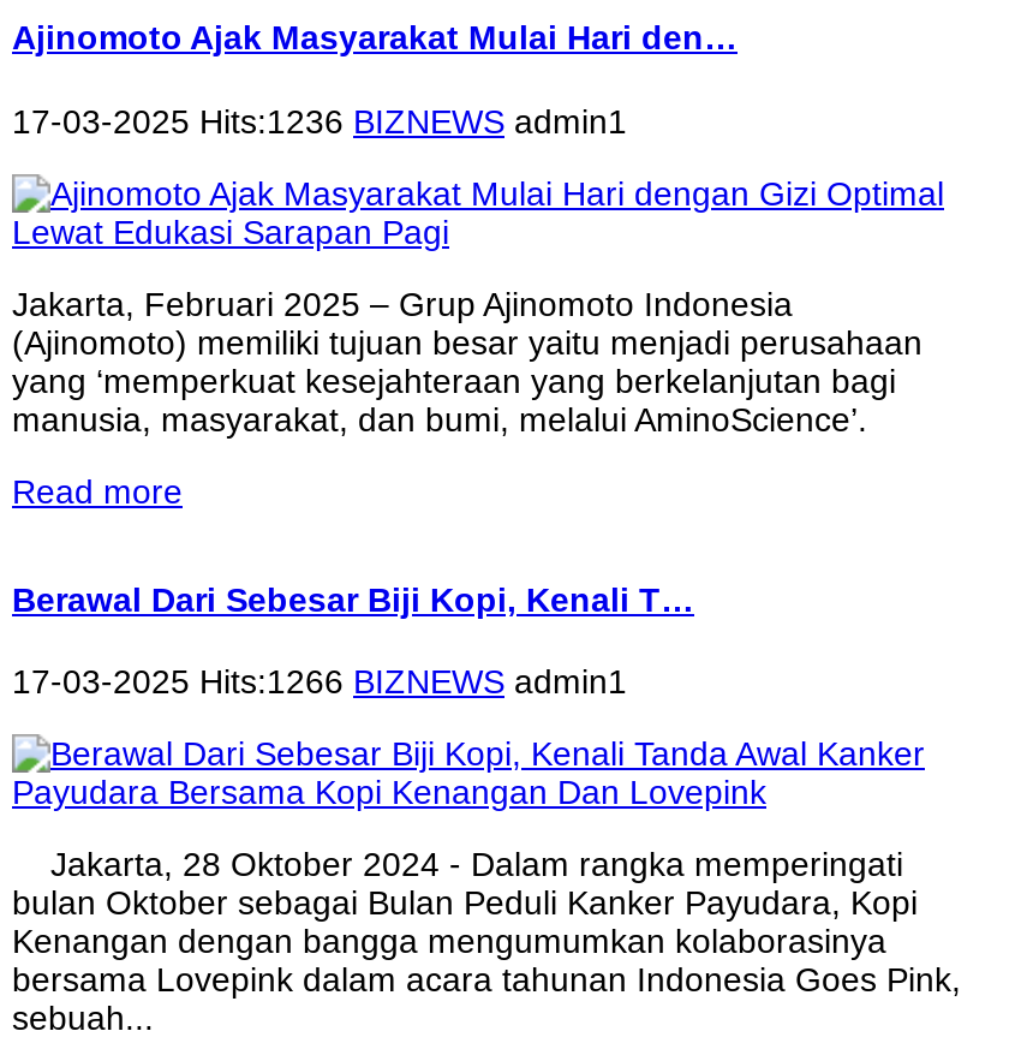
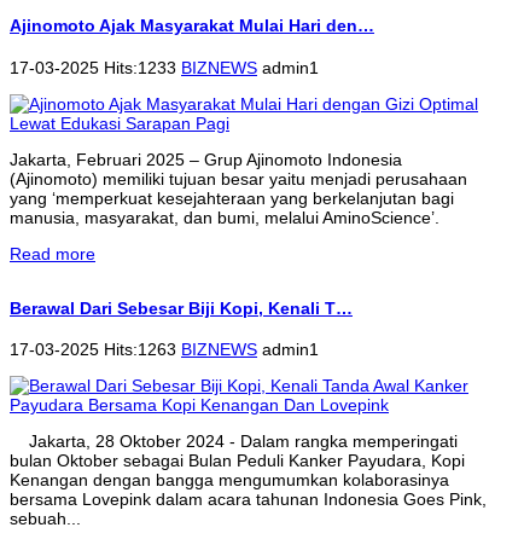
- 17-03-2025 Hits:1236 BIZNEWS admin1
+ 17-03-2025 Hits:1233 BIZNEWS admin1

- 17-03-2025 Hits:1266 BIZNEWS admin1
+ 17-03-2025 Hits:1263 BIZNEWS admin1
